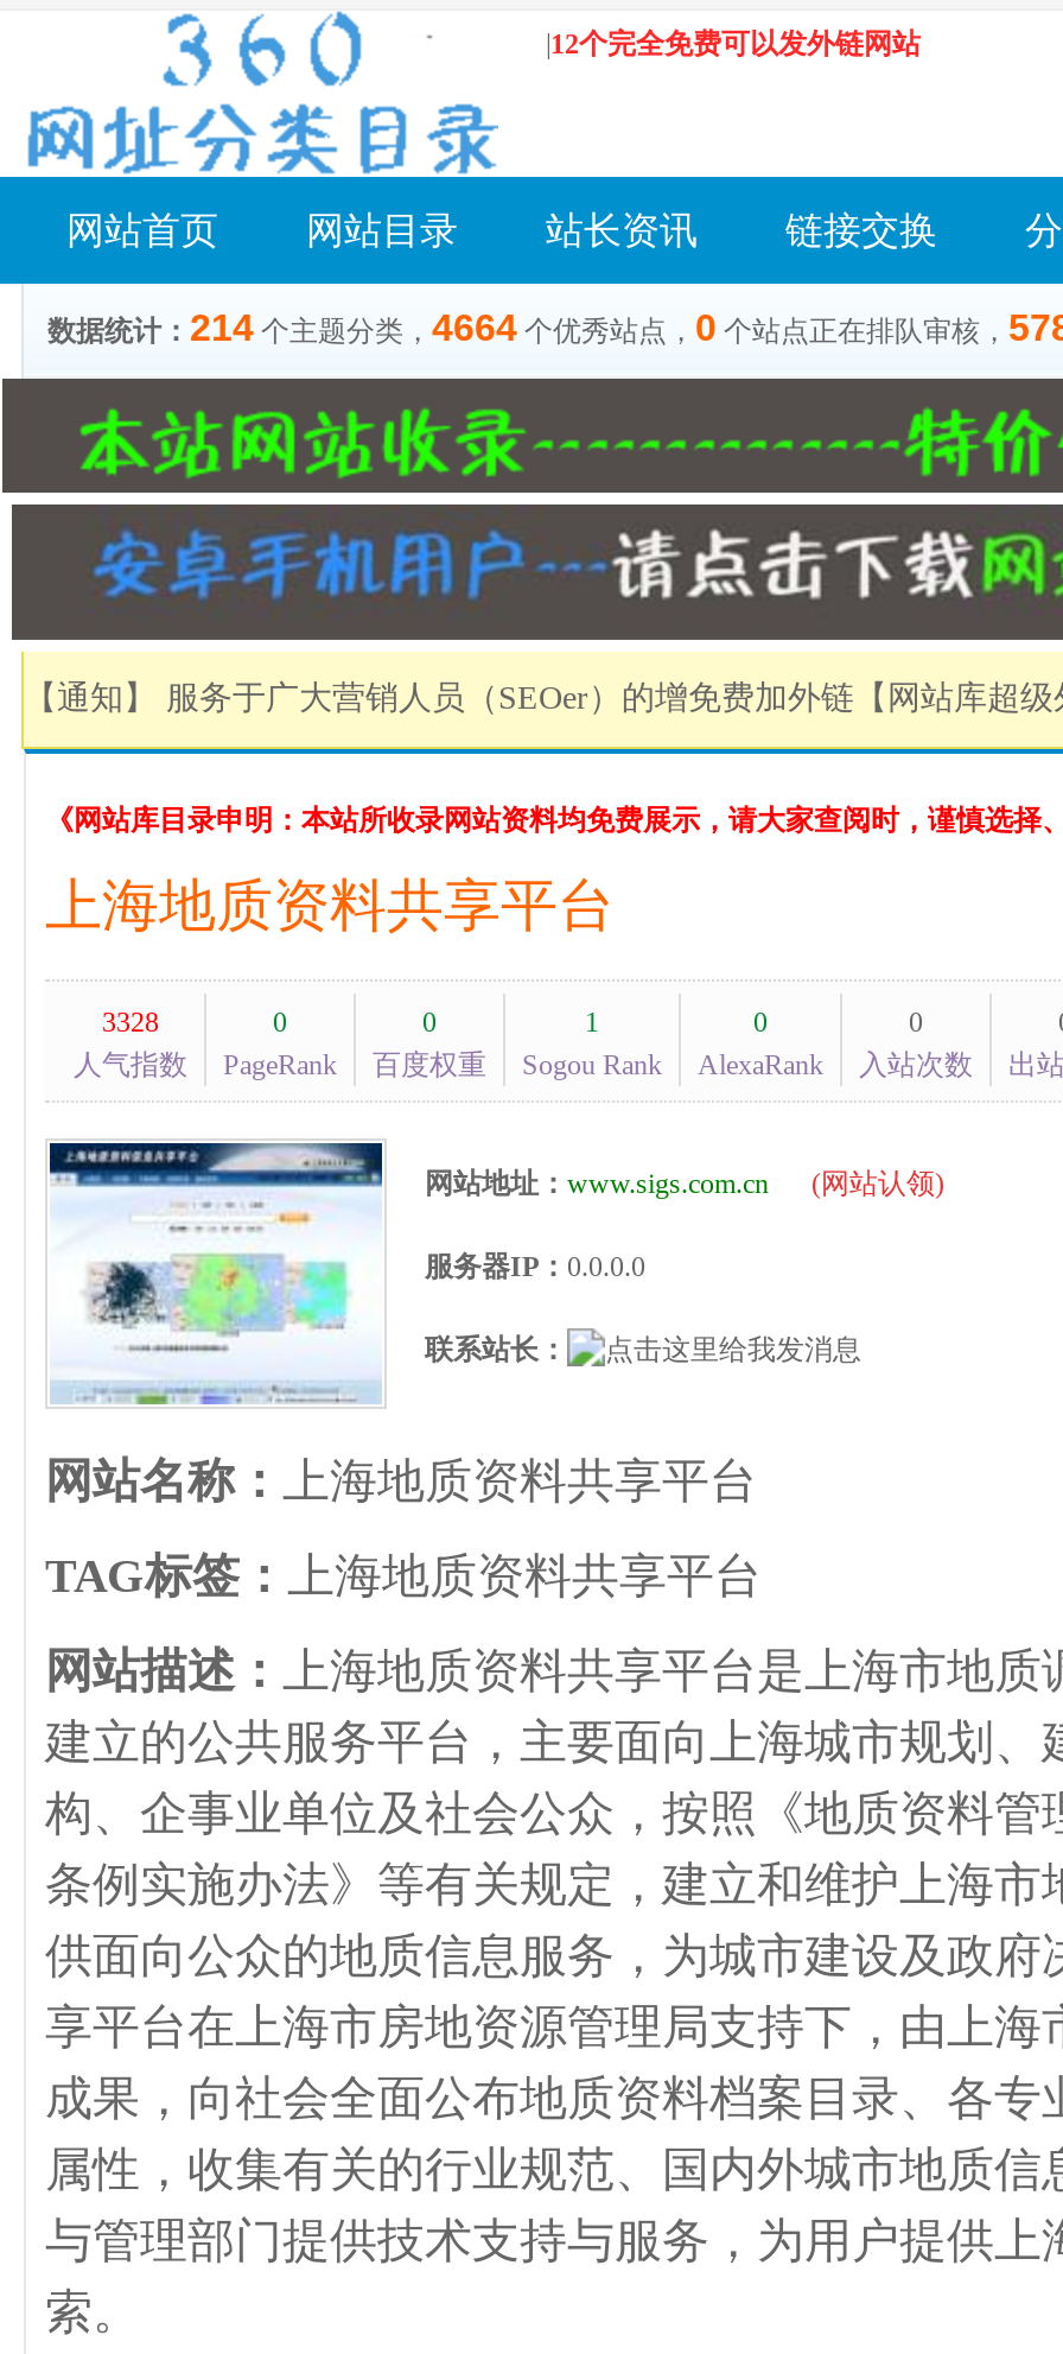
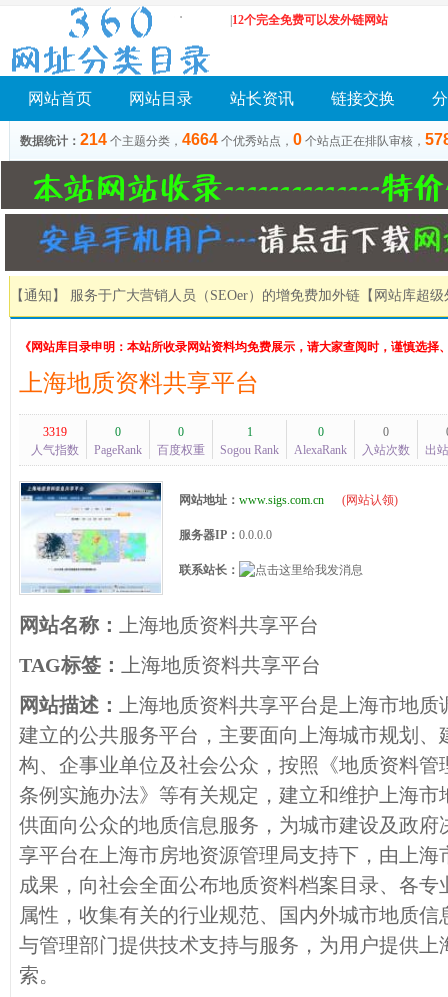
- 3328
+ 3319
